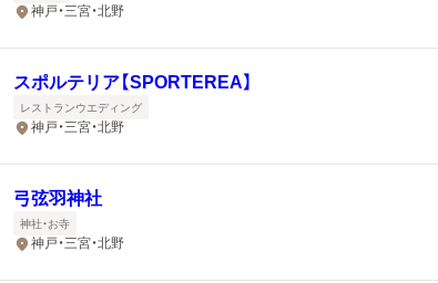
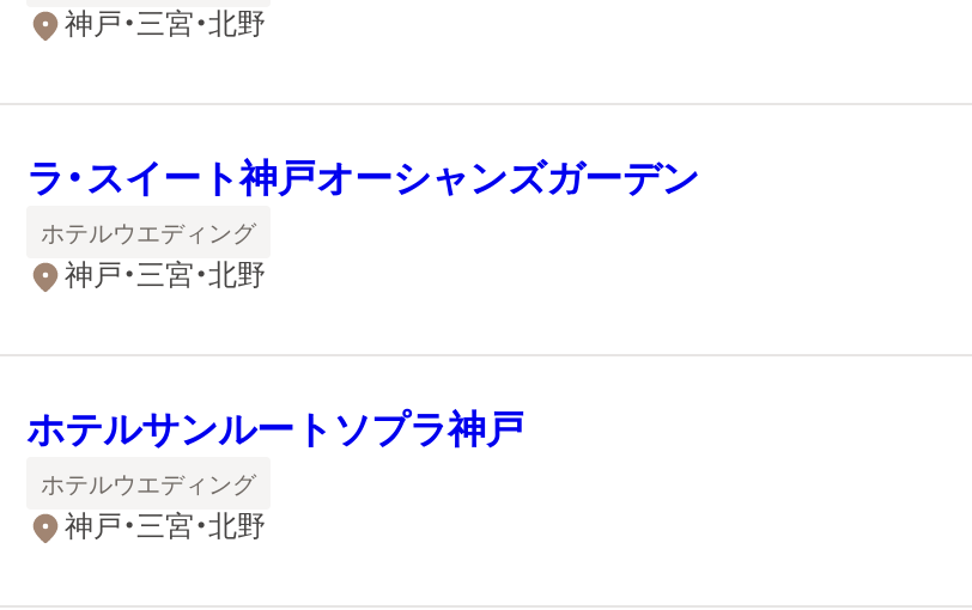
- スポルテリア【SPORTEREA】
+ ラ・スイート神戸オーシャンズガーデン

- レストランウエディング
+ ホテルウエディング

- 弓弦羽神社
+ ホテルサンルートソプラ神戸

- 神社・お寺
+ ホテルウエディング
